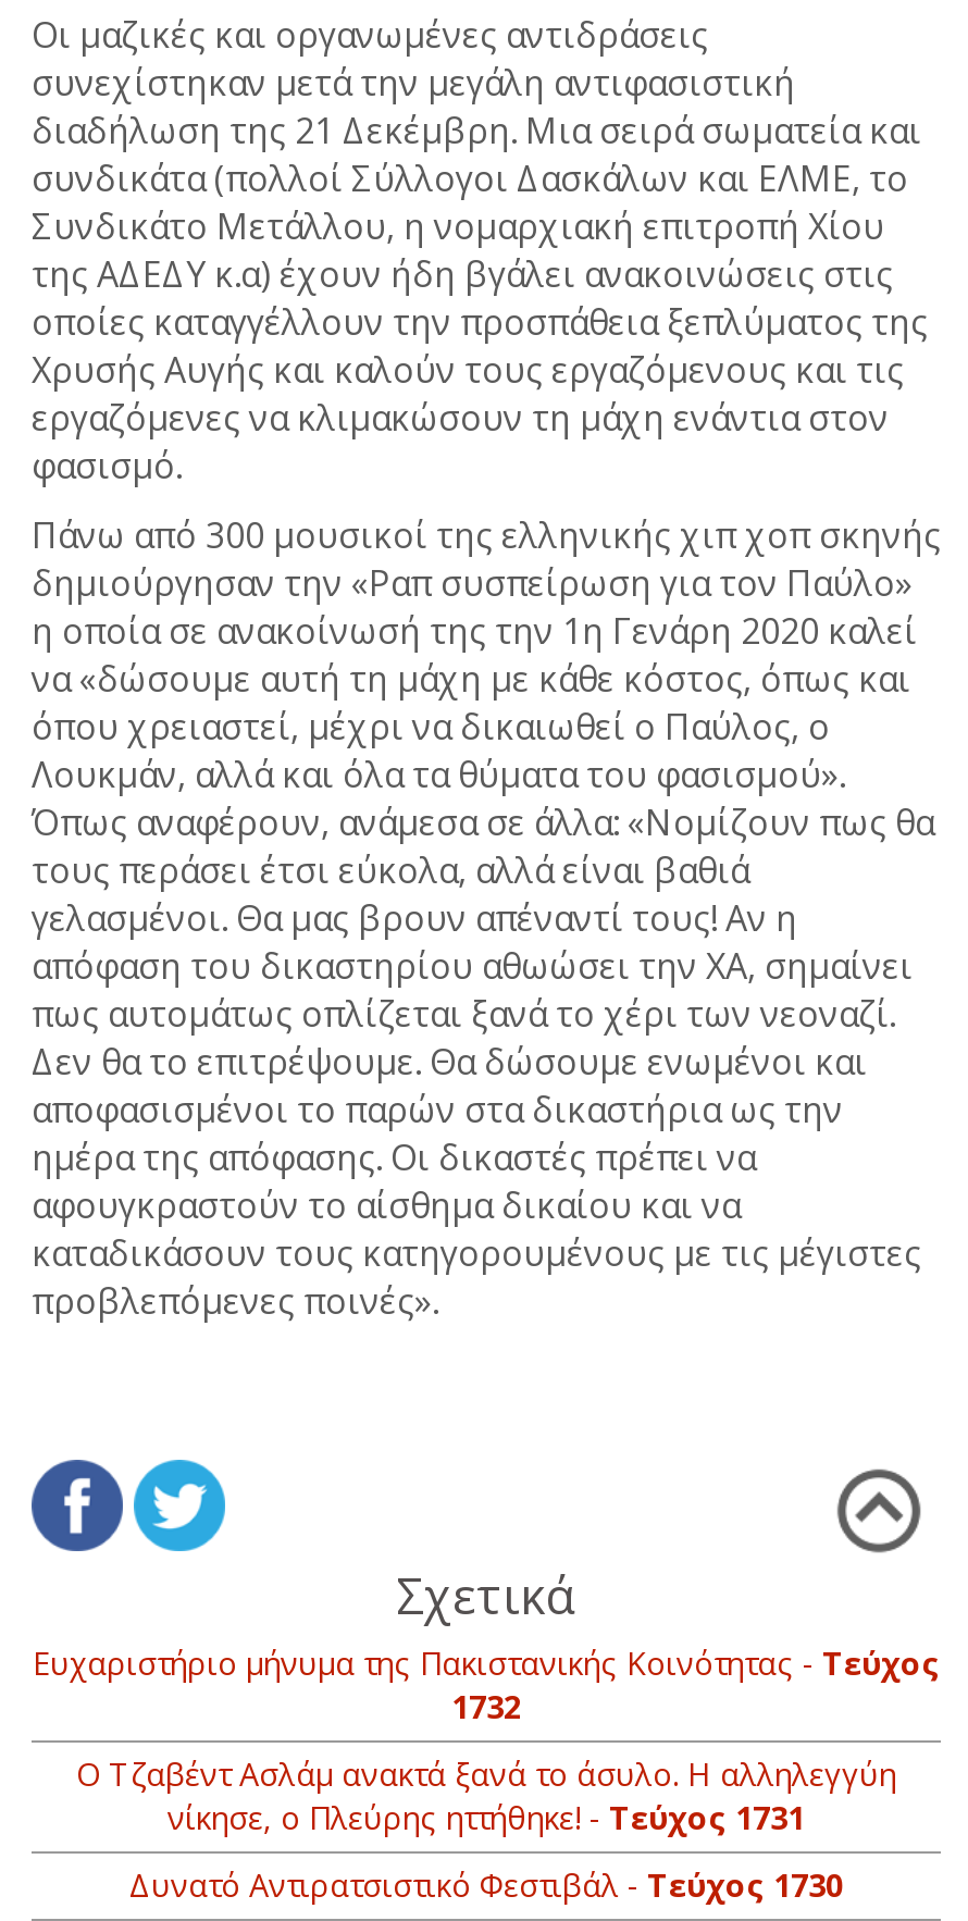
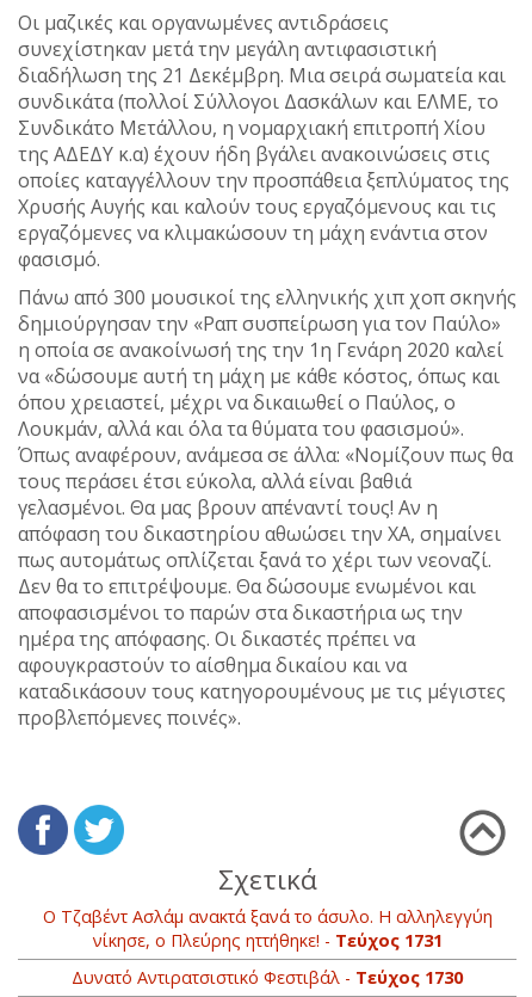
- Ευχαριστήριο μήνυμα της Πακιστανικής Κοινότητας - Τεύχος
- 1732
